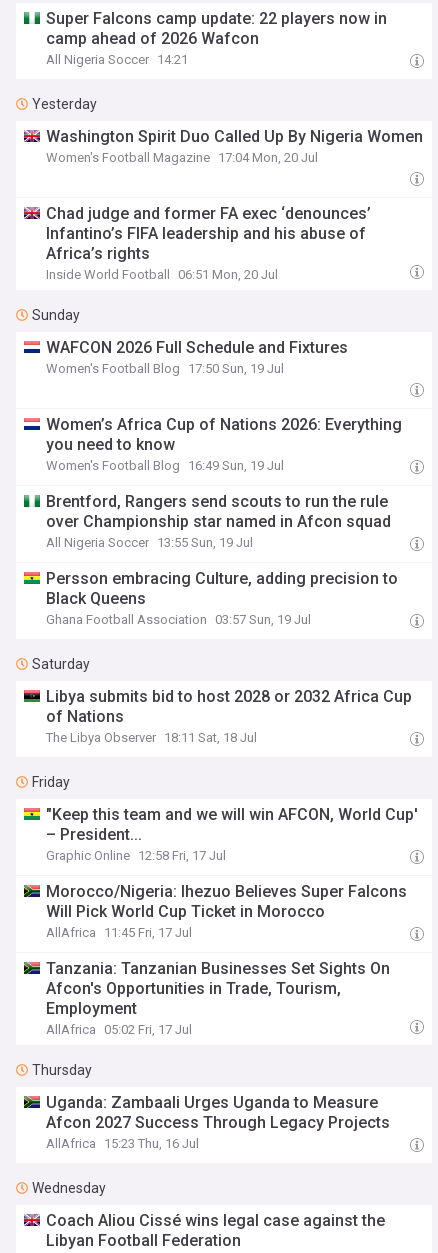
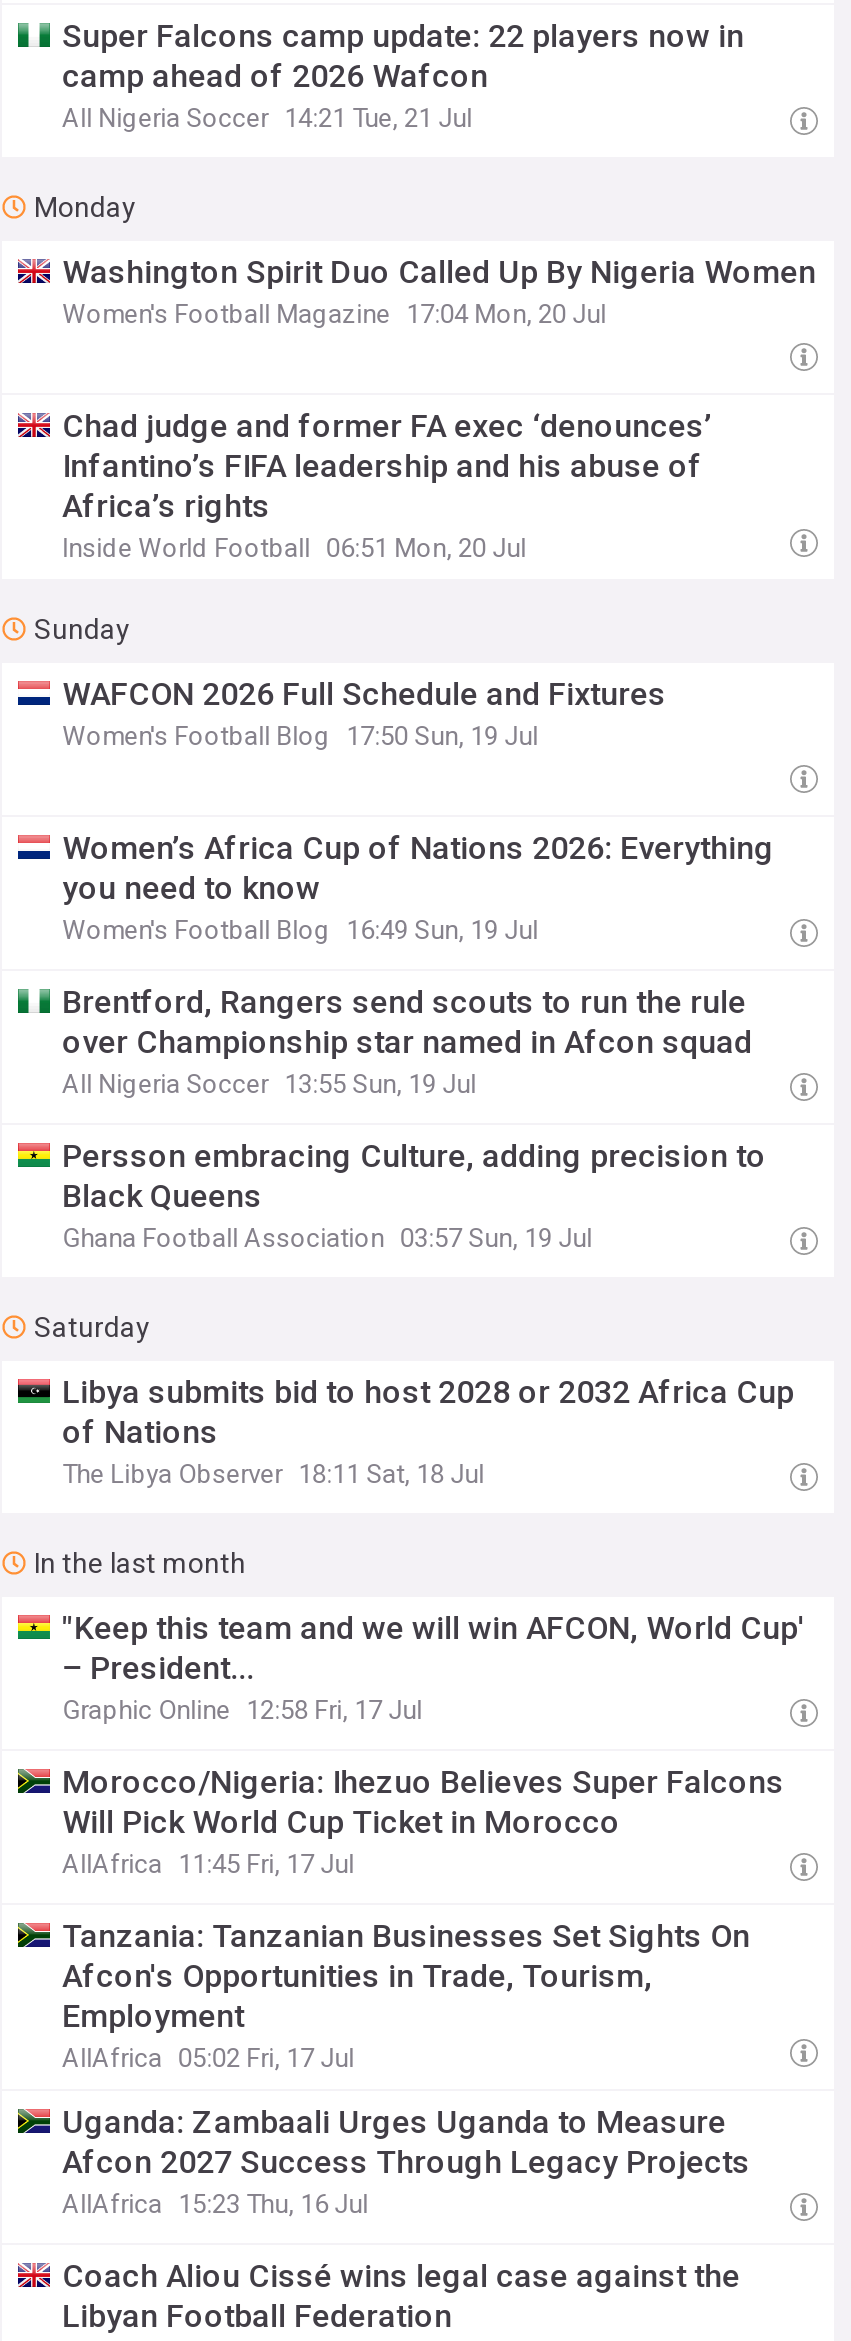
- All Nigeria Soccer 14:21
+ All Nigeria Soccer 14:21 Tue, 21 Jul

- Yesterday
+ Monday

- Friday
+ In the last month

- Thursday

- Wednesday
